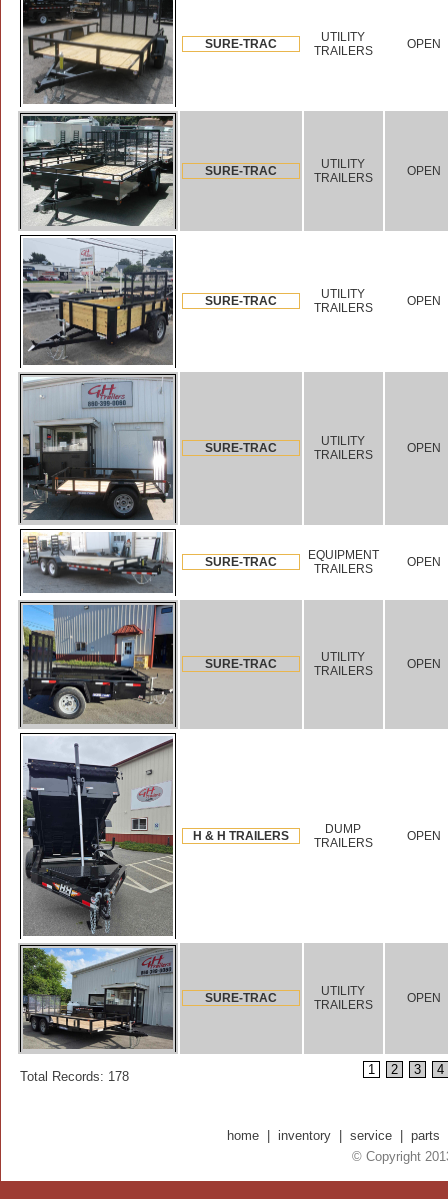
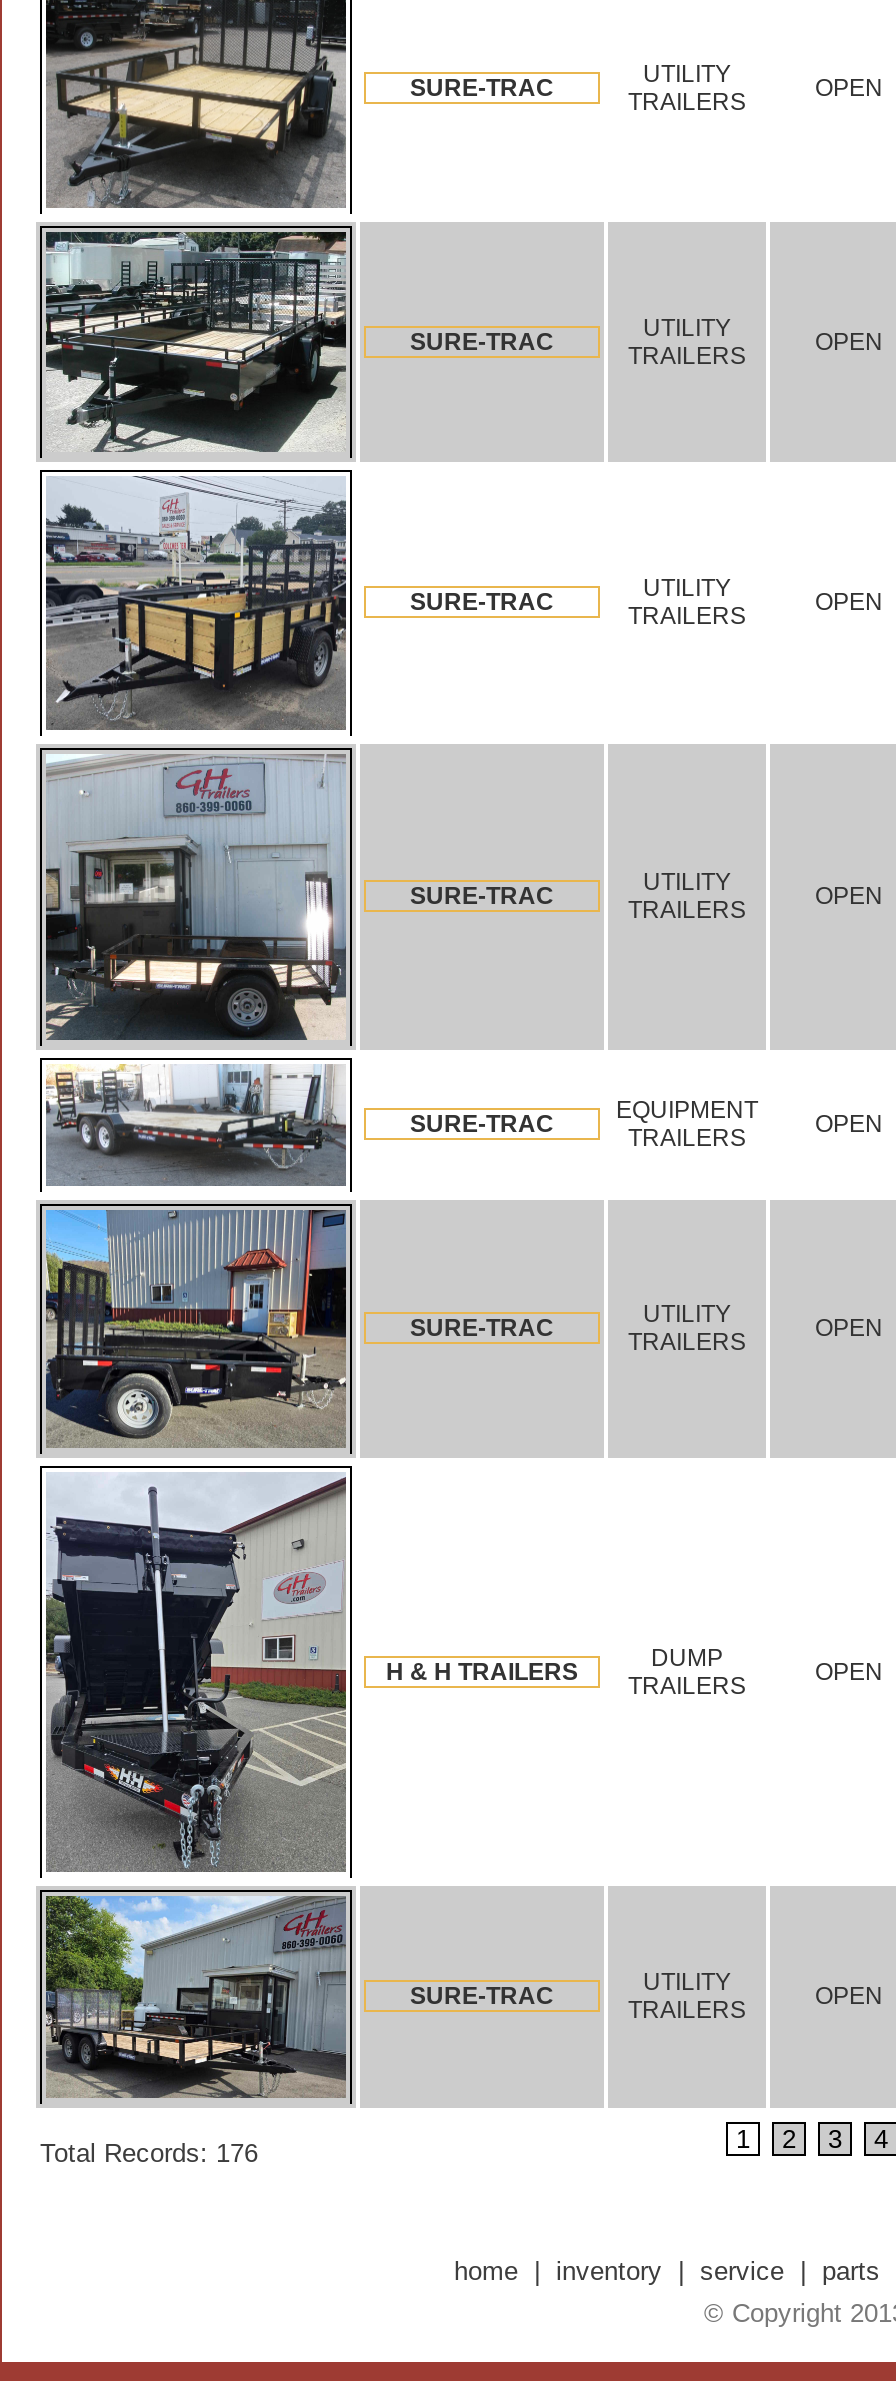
- Total Records: 178
+ Total Records: 176
